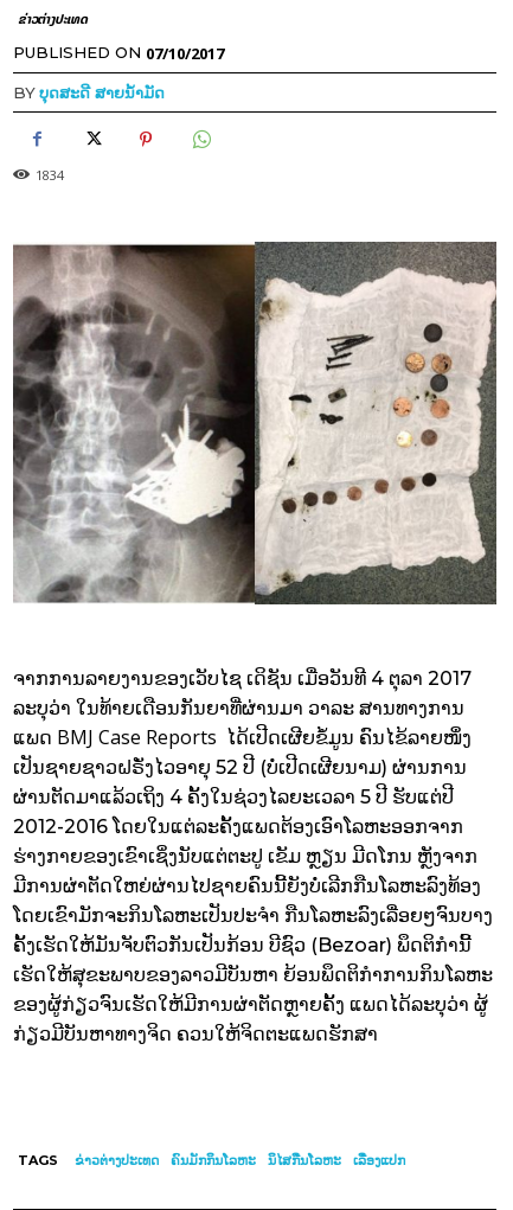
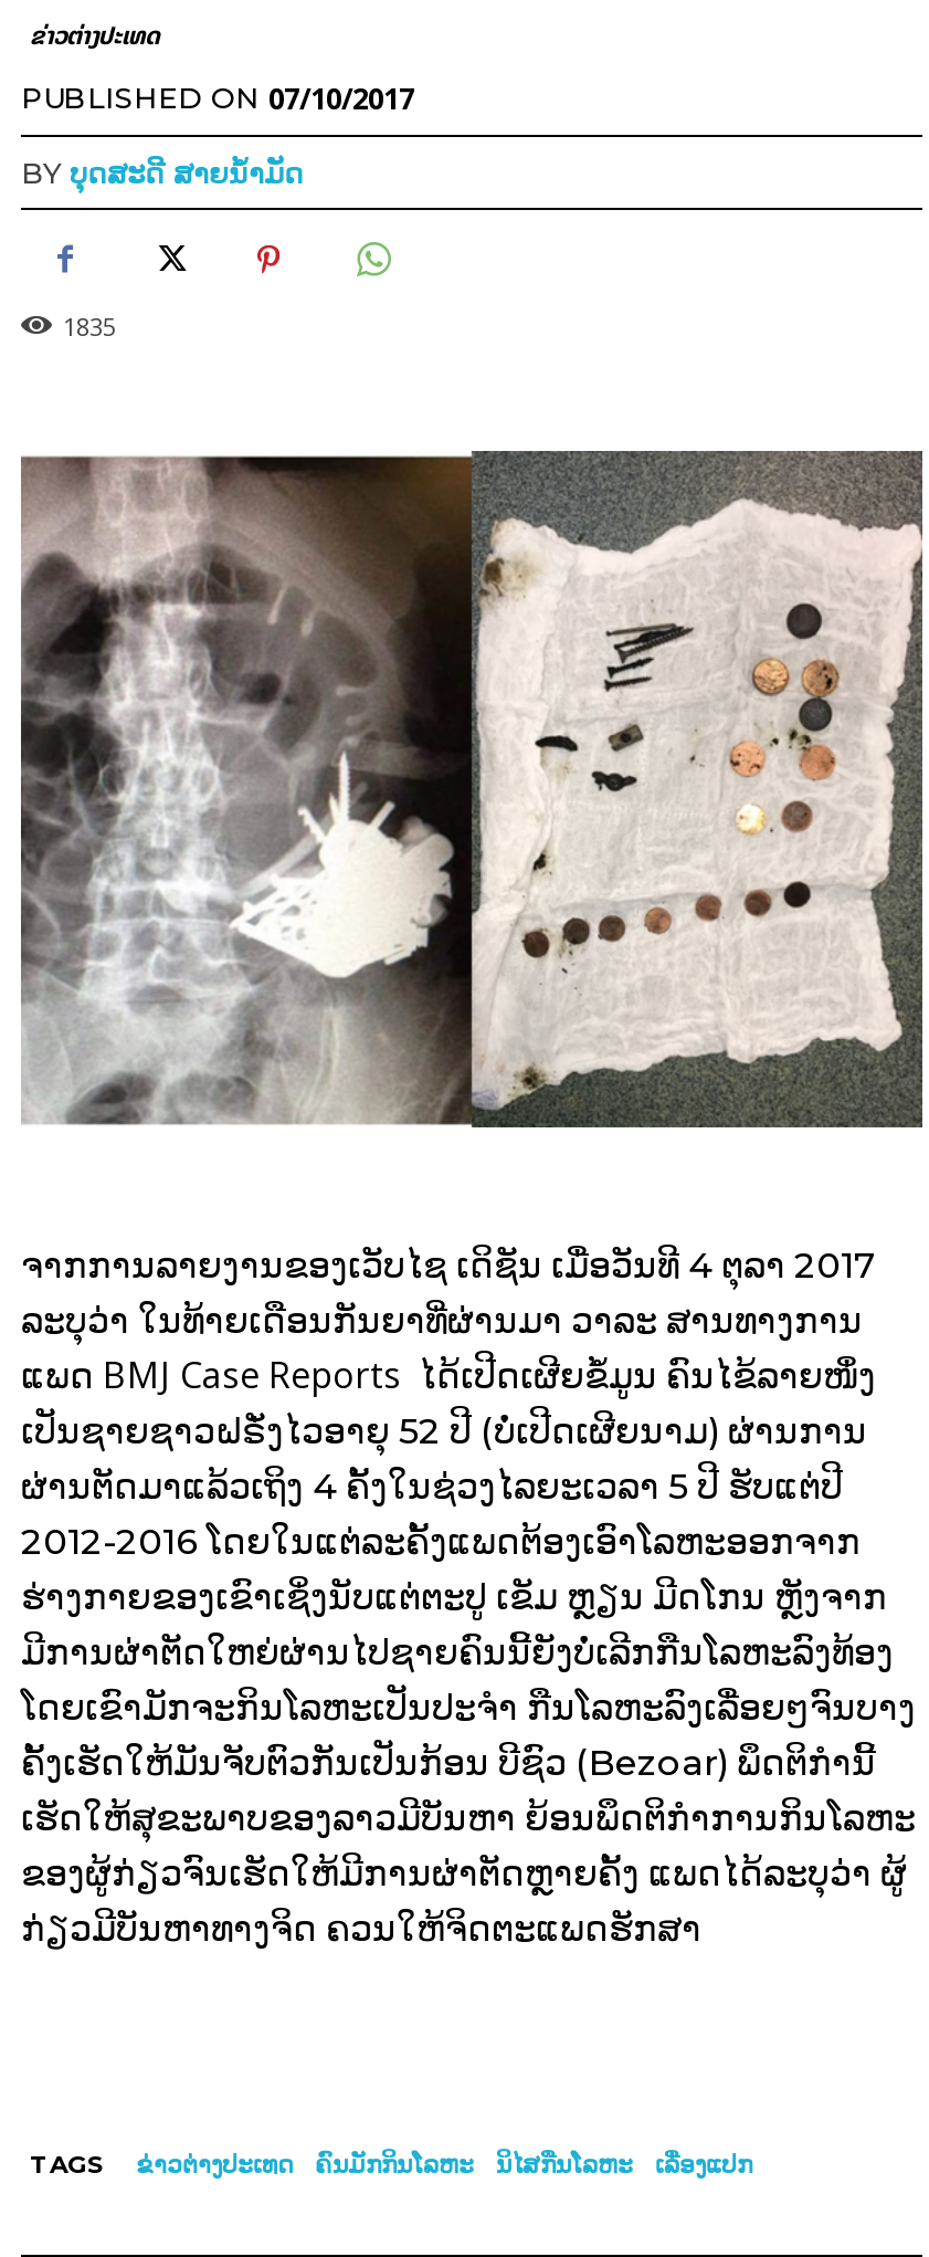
- 1834
+ 1835
